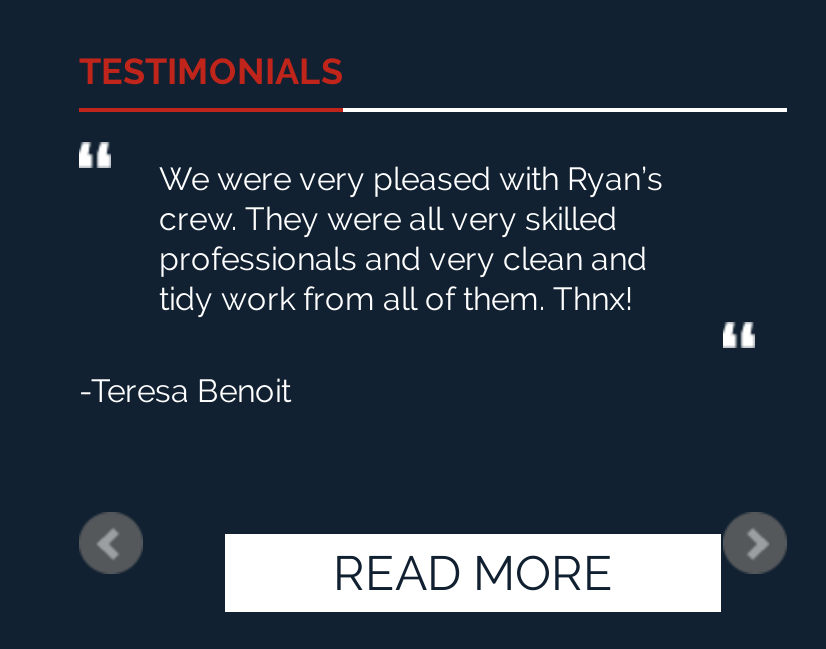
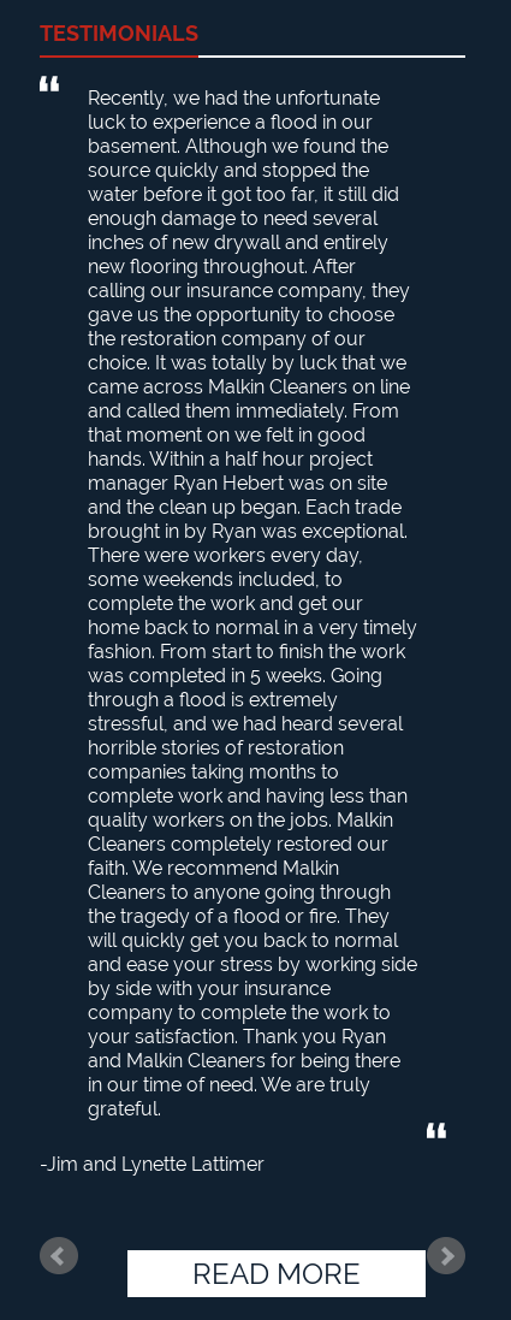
- We were very pleased with Ryan’s
- crew. They were all very skilled
- professionals and very clean and
- tidy work from all of them. Thnx!
+ Recently, we had the unfortunate
+ luck to experience a flood in our
+ basement. Although we found the
+ source quickly and stopped the
+ water before it got too far, it still did
+ enough damage to need several
+ inches of new drywall and entirely
+ new flooring throughout. After
+ calling our insurance company, they
+ gave us the opportunity to choose
+ the restoration company of our
+ choice. It was totally by luck that we
+ came across Malkin Cleaners on line
+ and called them immediately. From
+ that moment on we felt in good
+ hands. Within a half hour project
+ manager Ryan Hebert was on site
+ and the clean up began. Each trade
+ brought in by Ryan was exceptional.
+ There were workers every day,
+ some weekends included, to
+ complete the work and get our
+ home back to normal in a very timely
+ fashion. From start to finish the work
+ was completed in 5 weeks. Going
+ through a flood is extremely
+ stressful, and we had heard several
+ horrible stories of restoration
+ companies taking months to
+ complete work and having less than
+ quality workers on the jobs. Malkin
+ Cleaners completely restored our
+ faith. We recommend Malkin
+ Cleaners to anyone going through
+ the tragedy of a flood or fire. They
+ will quickly get you back to normal
+ and ease your stress by working side
+ by side with your insurance
+ company to complete the work to
+ your satisfaction. Thank you Ryan
+ and Malkin Cleaners for being there
+ in our time of need. We are truly
+ grateful.

- Teresa Benoit
+ Jim and Lynette Lattimer
